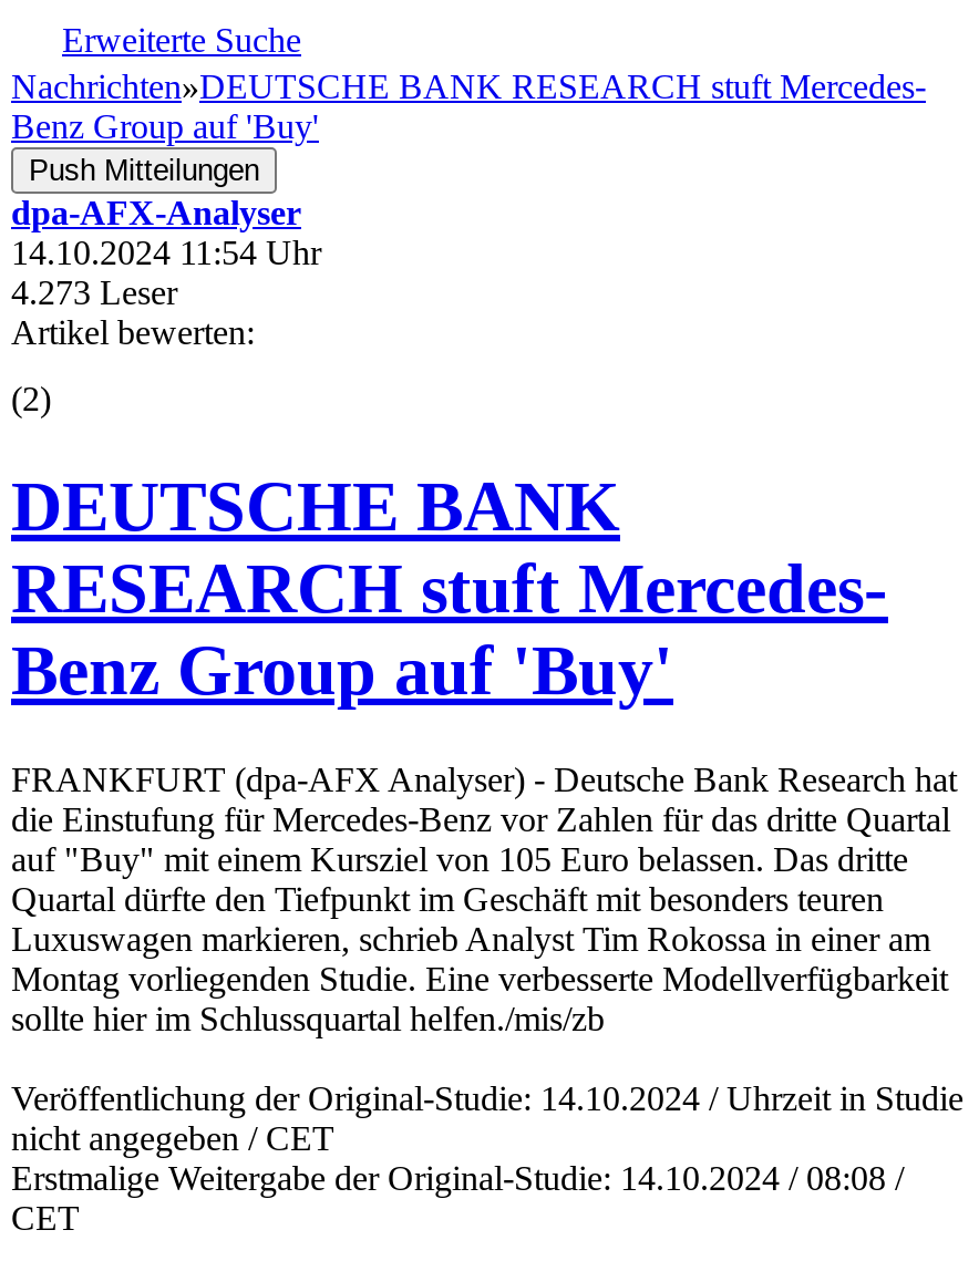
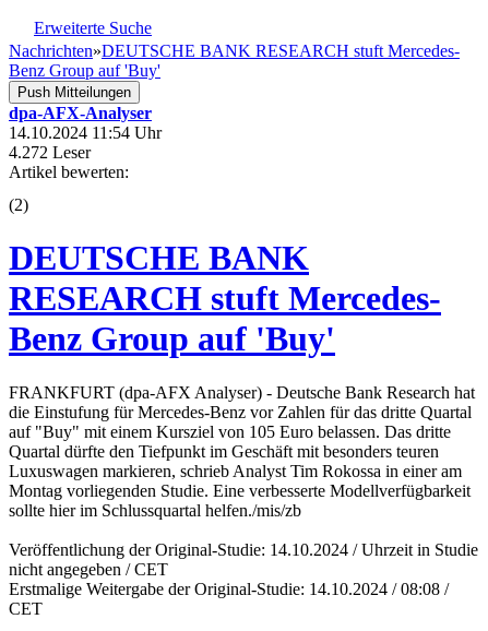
- 4.273 Leser
+ 4.272 Leser
